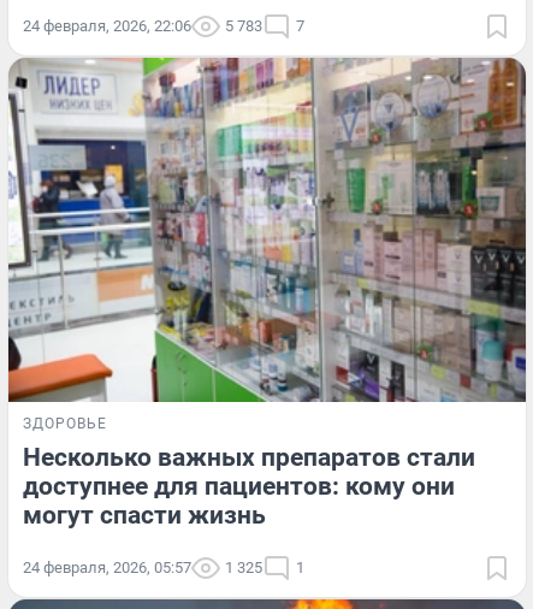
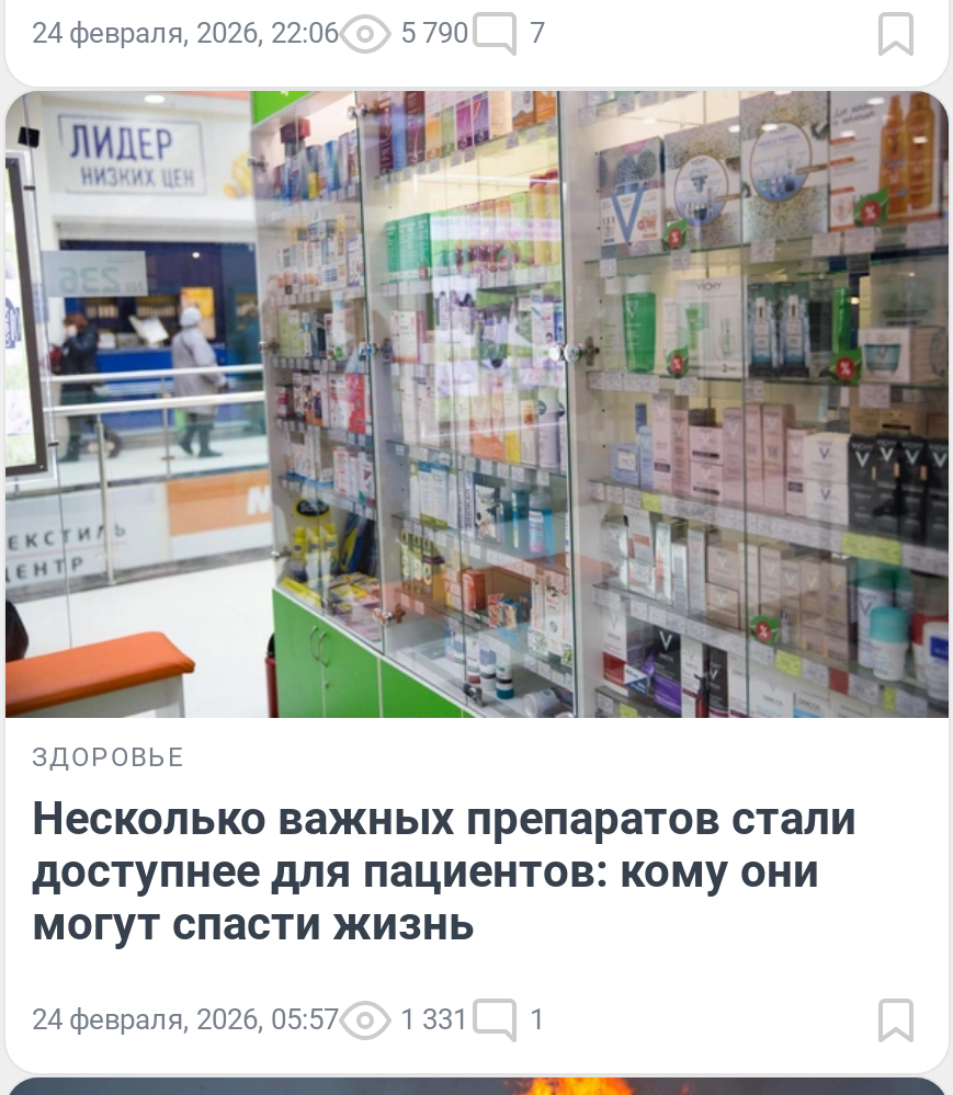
- 24 февраля, 2026, 22:06 5 783 7
+ 24 февраля, 2026, 22:06 5 790 7

- 24 февраля, 2026, 05:57 1 325 1
+ 24 февраля, 2026, 05:57 1 331 1
